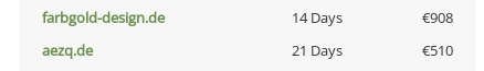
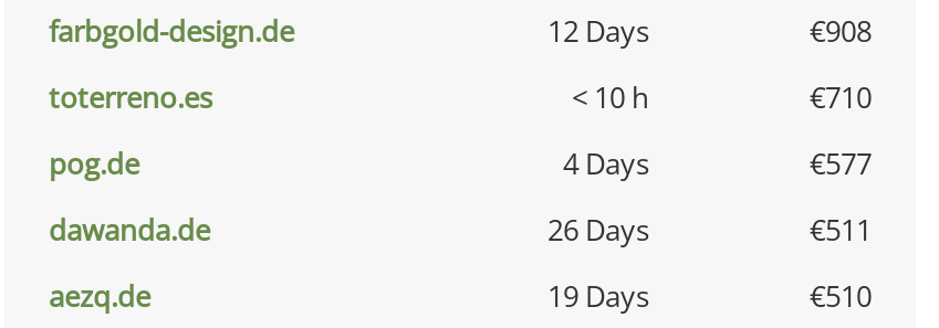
- 14 Days
+ 12 Days

+ toterreno.es
+ < 10 h
+ €710
+ pog.de
+ 4 Days
+ €577
+ dawanda.de
+ 26 Days
+ €511

- 21 Days
+ 19 Days
